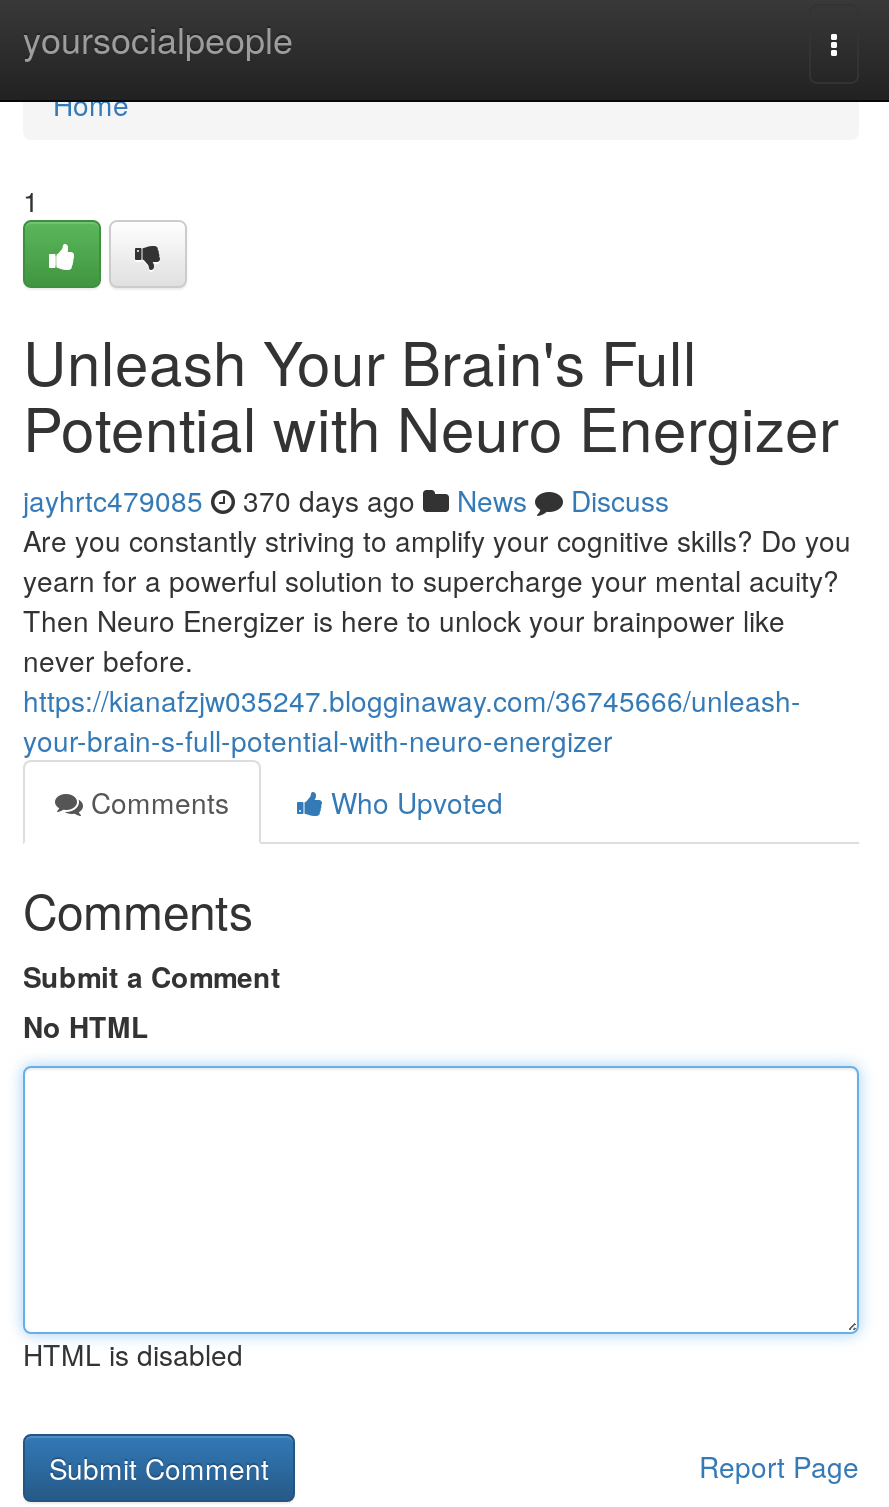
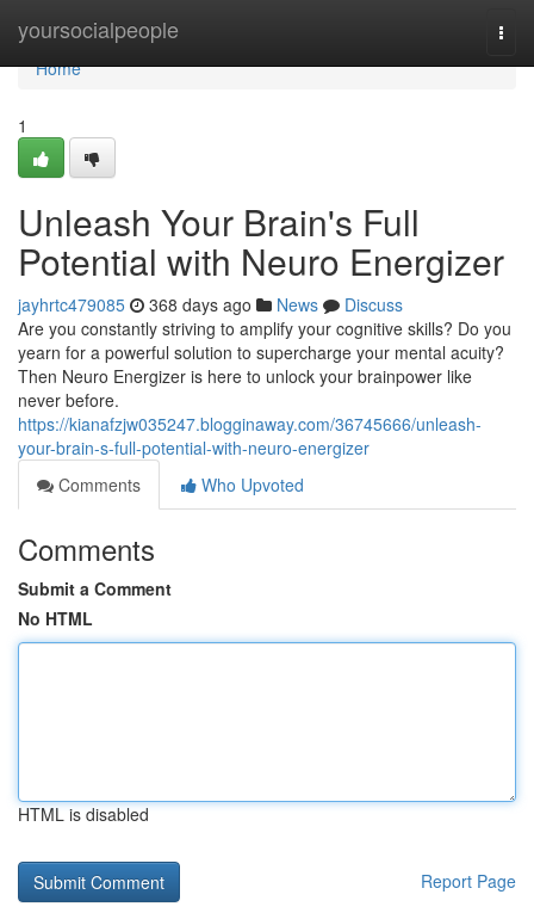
- jayhrtc479085 370 days ago News Discuss
+ jayhrtc479085 368 days ago News Discuss
